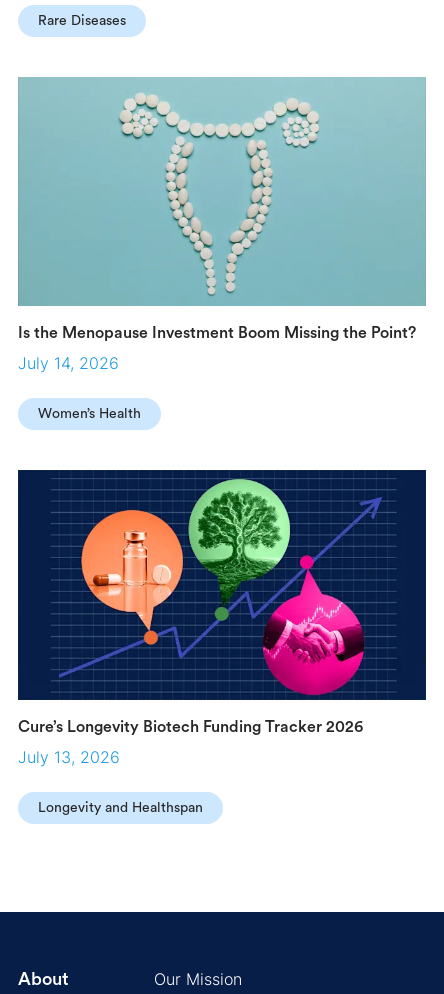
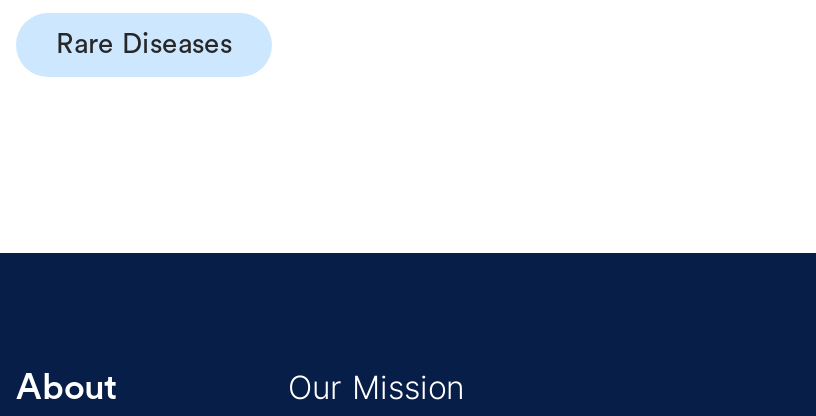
- [image]
- Is the Menopause Investment Boom Missing the Point?
- July 14, 2026
- Women’s Health

- [image]
- Cure’s Longevity Biotech Funding Tracker 2026
- July 13, 2026
- Longevity and Healthspan

- [image]
